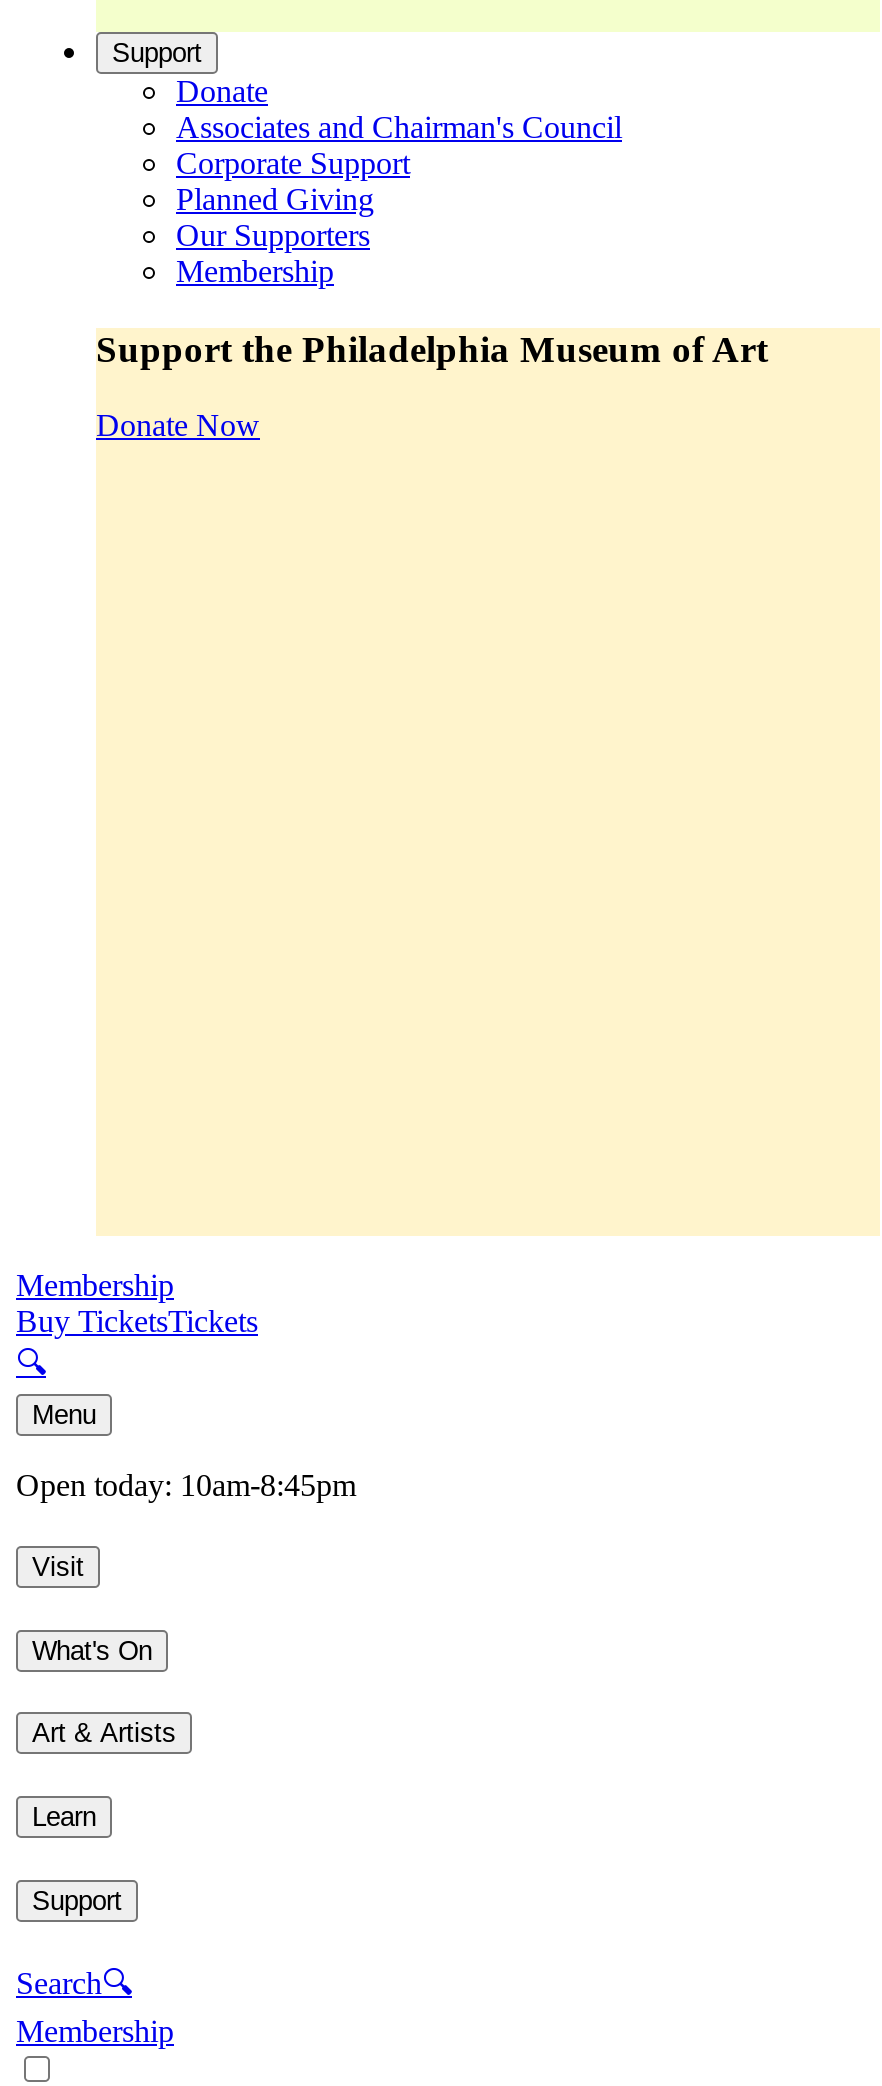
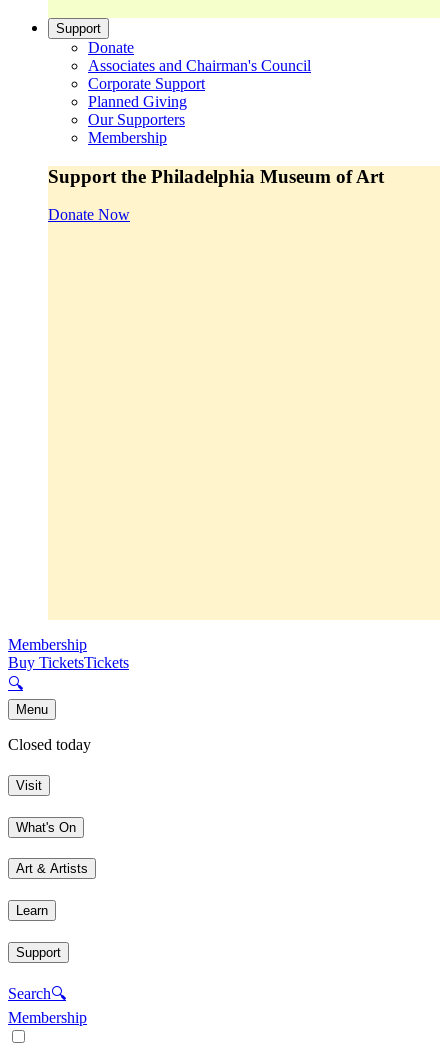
- Open today: 10am-8:45pm
+ Closed today
